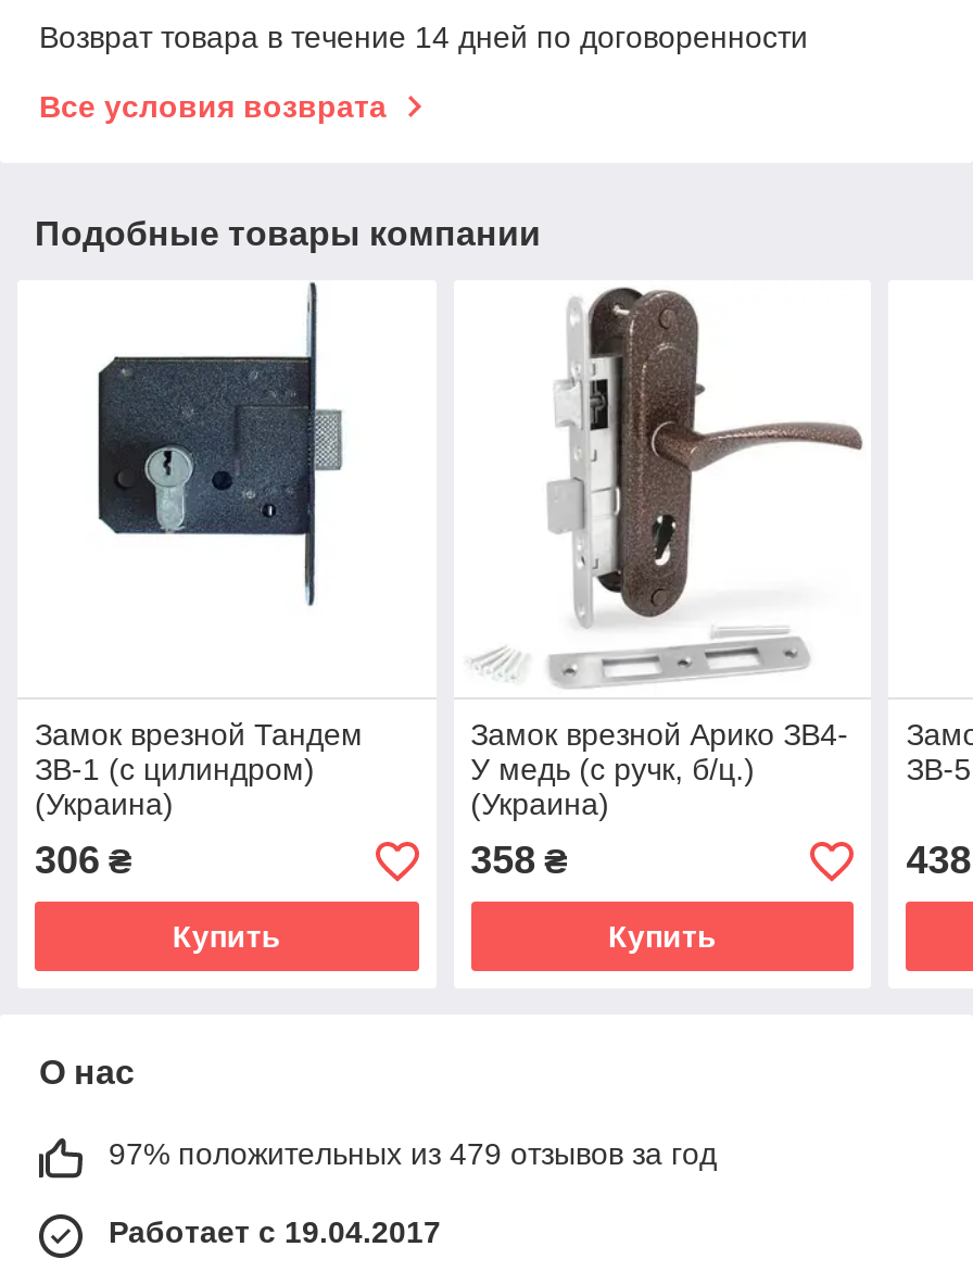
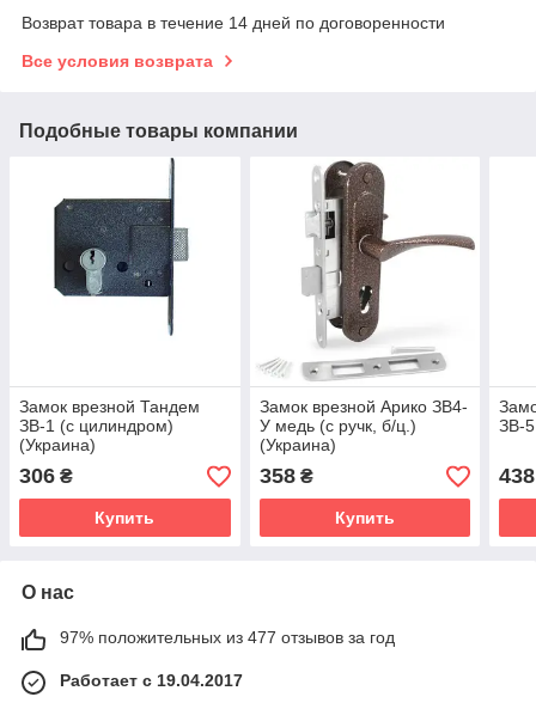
- 97% положительных из 479 отзывов за год
+ 97% положительных из 477 отзывов за год
